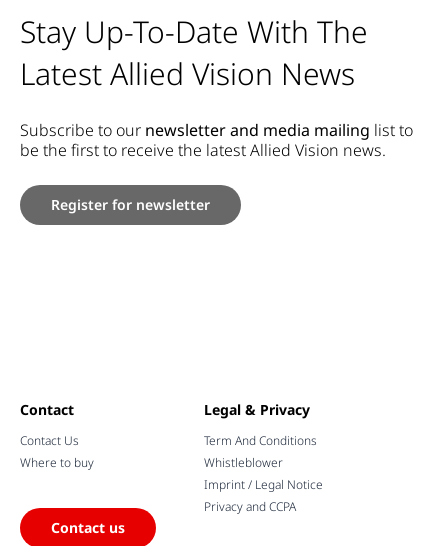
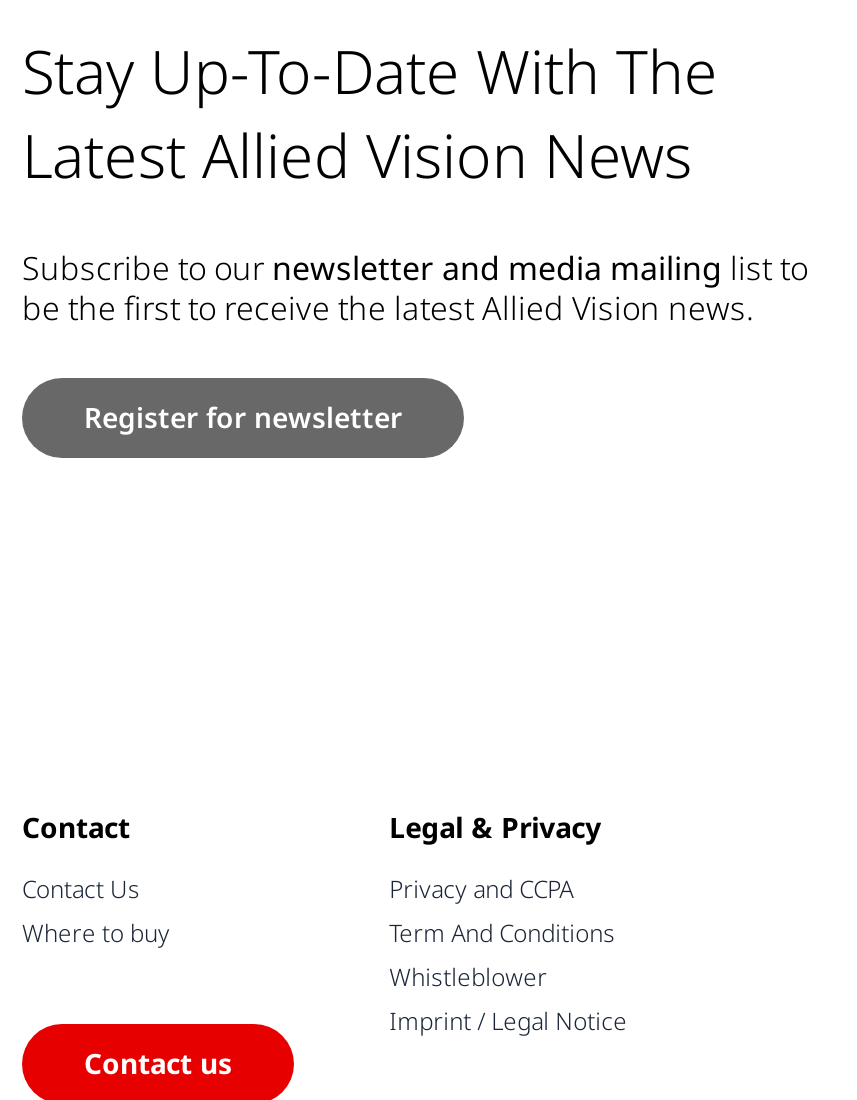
moved down: Term And Conditions | Whistleblower | Imprint / Legal Notice

moved up: Privacy and CCPA
